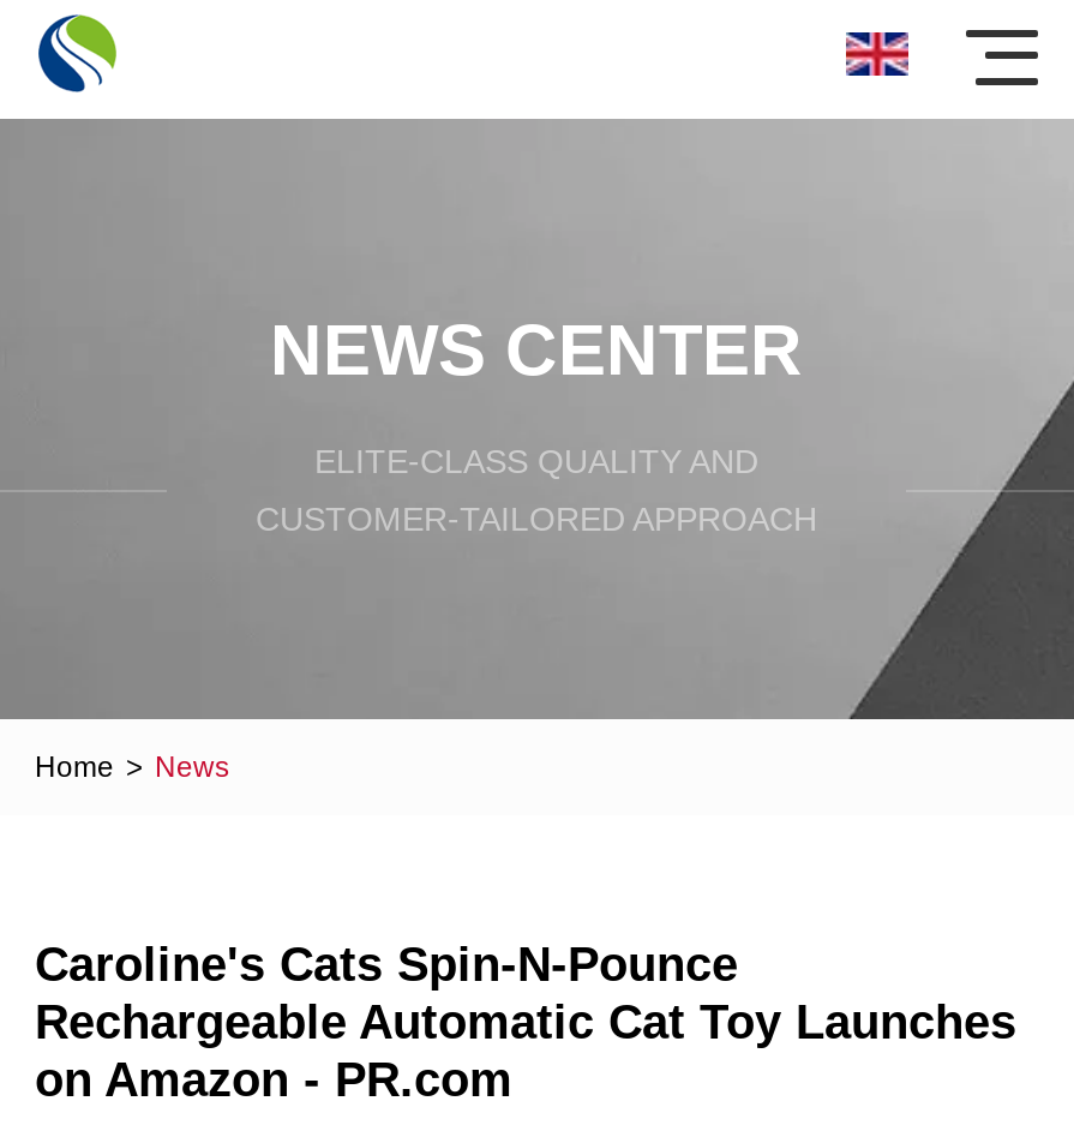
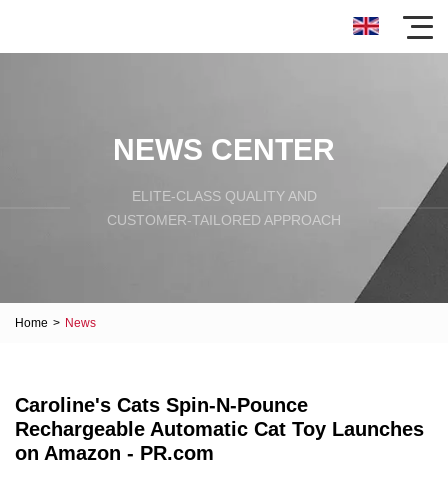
- [image]
